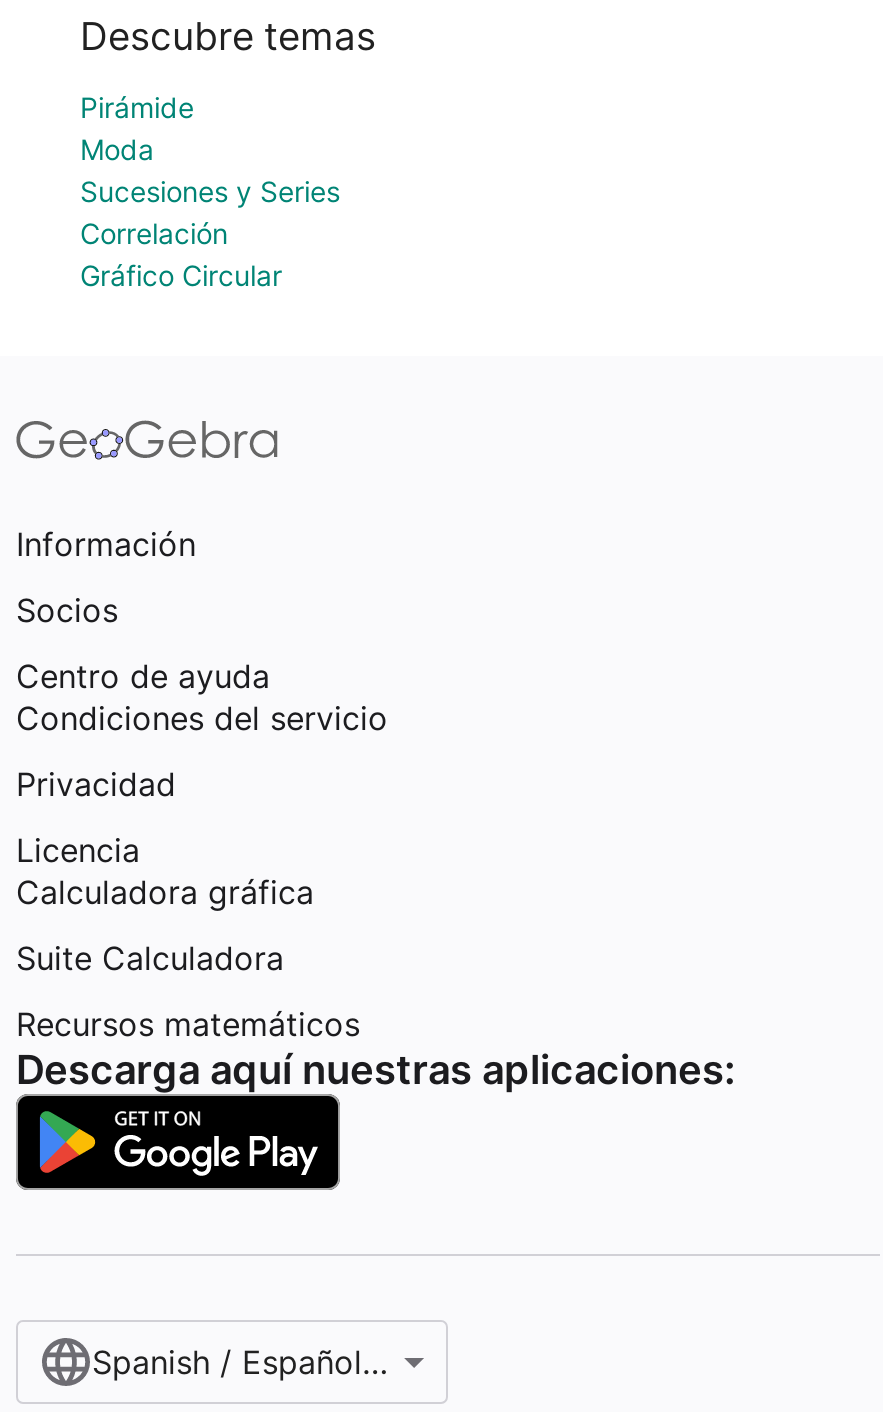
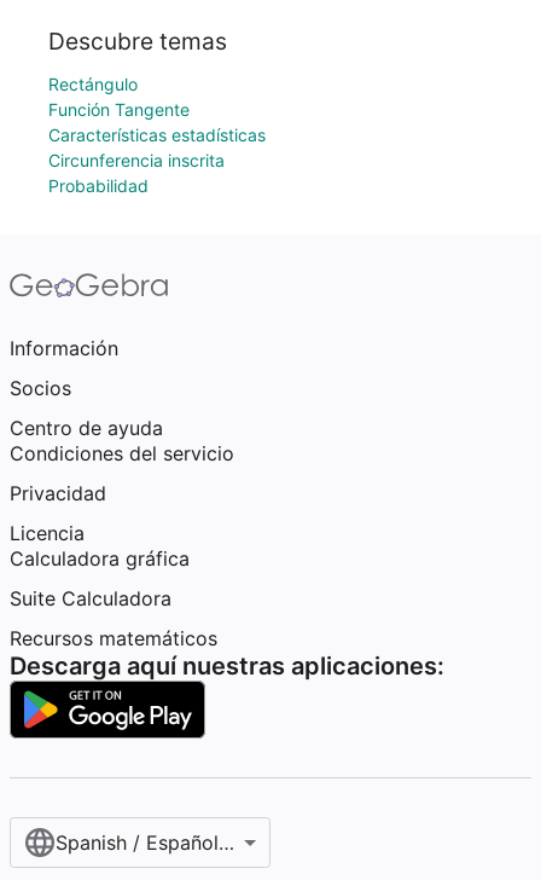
- Pirámide
- Moda
- Sucesiones y Series
- Correlación
- Gráfico Circular
+ Rectángulo
+ Función Tangente
+ Características estadísticas
+ Circunferencia inscrita
+ Probabilidad
